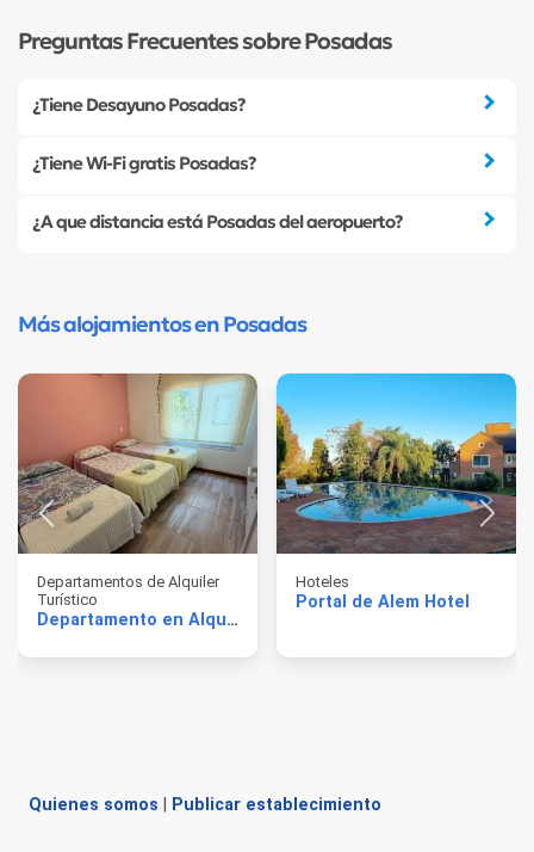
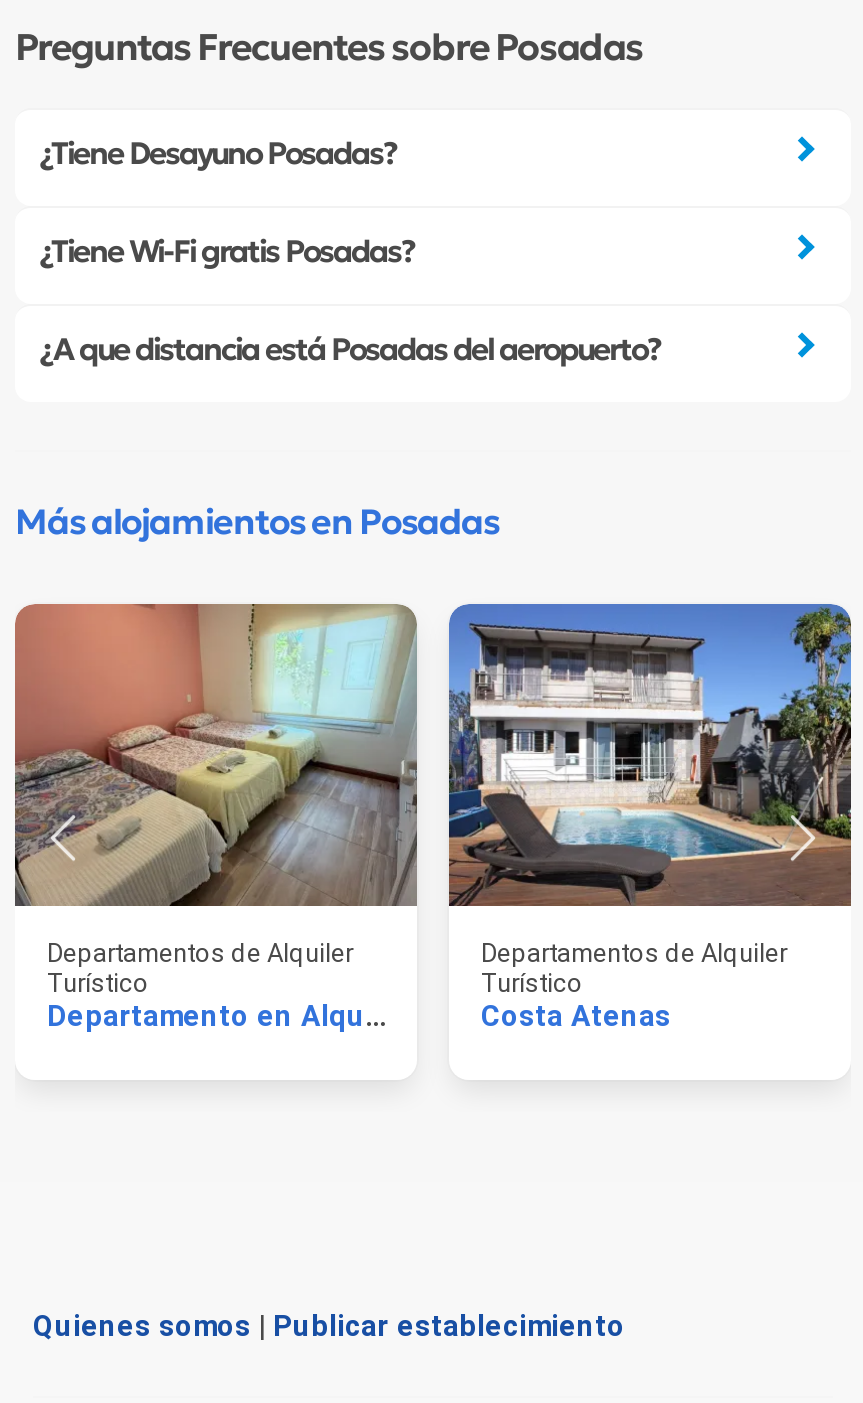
- [image]
- Hoteles
- Portal de Alem Hotel
+ [image]
+ Departamentos de Alquiler
+ Turístico
+ Costa Atenas
